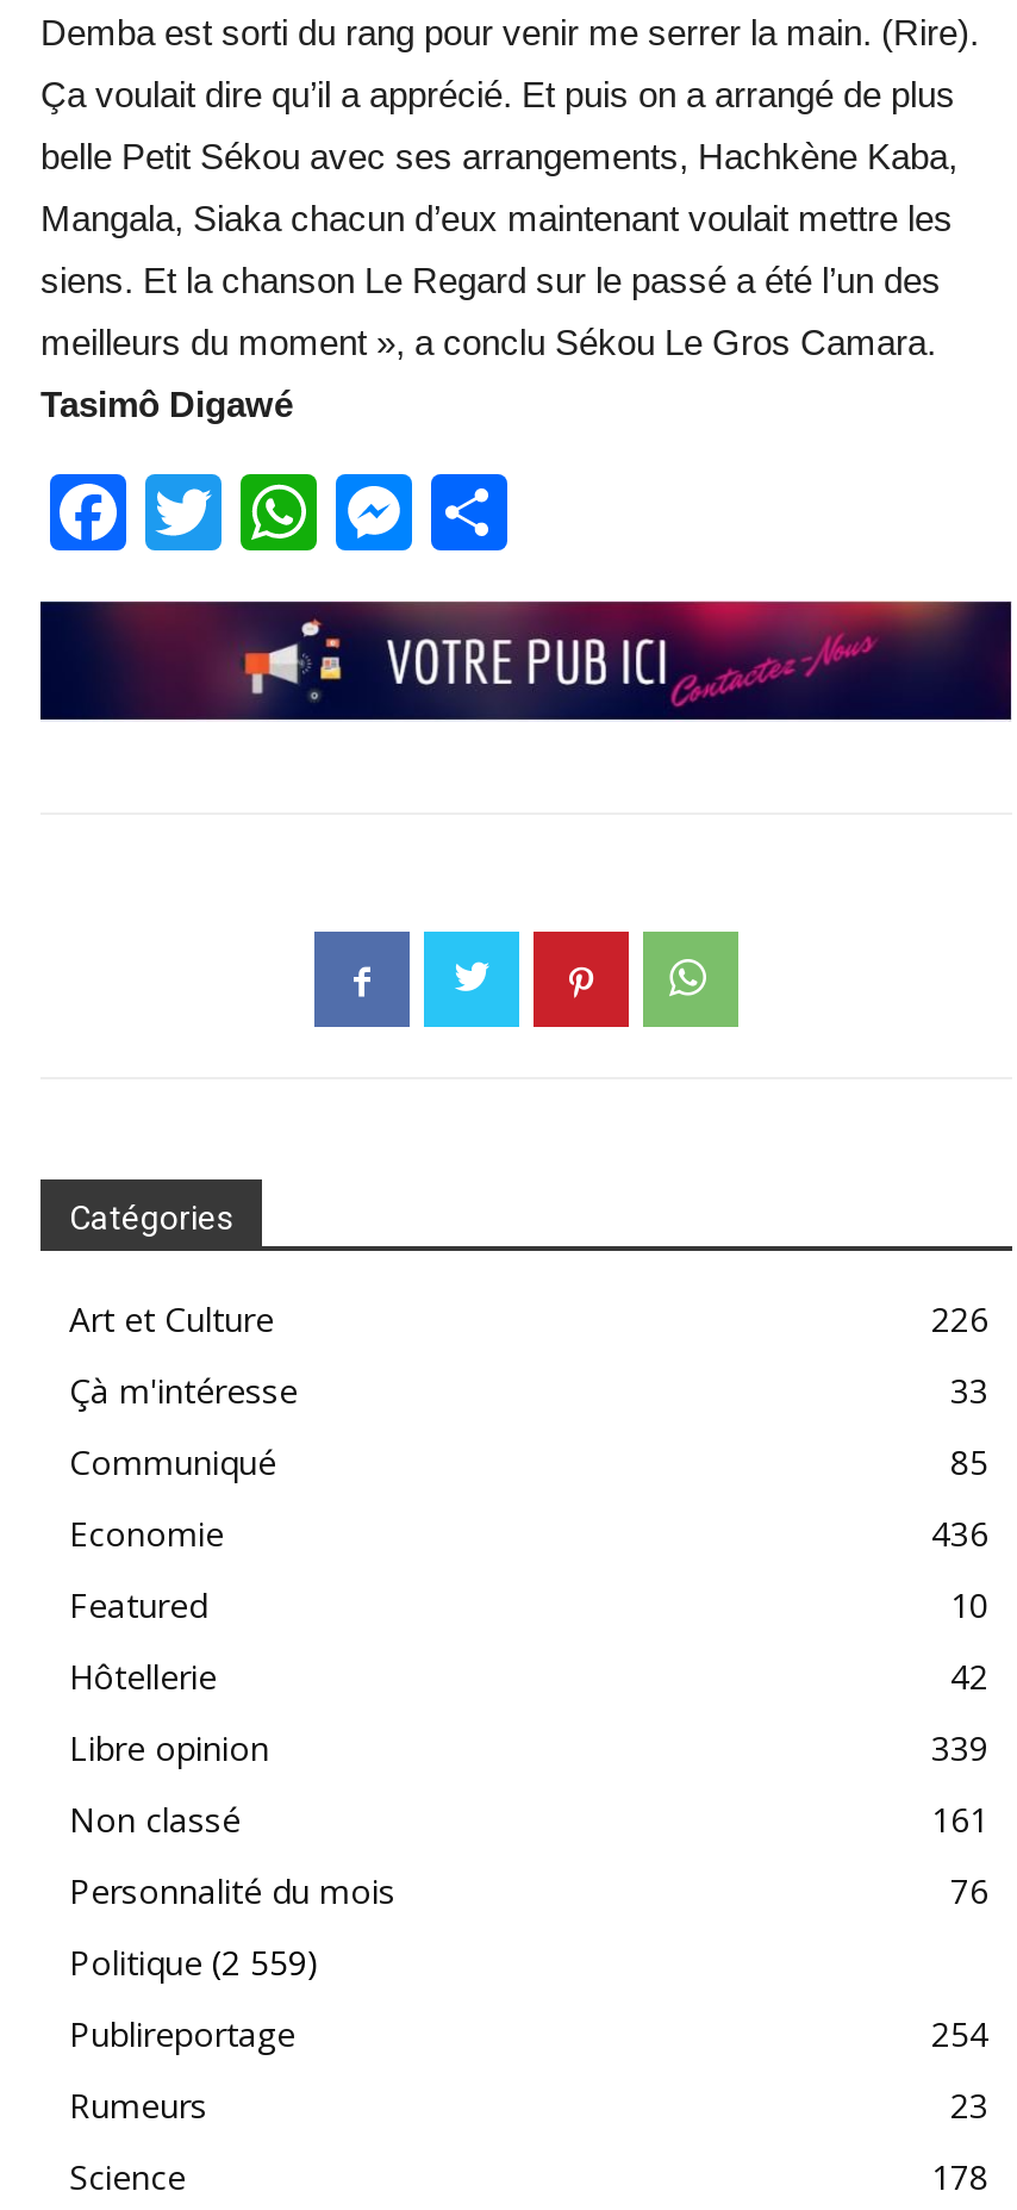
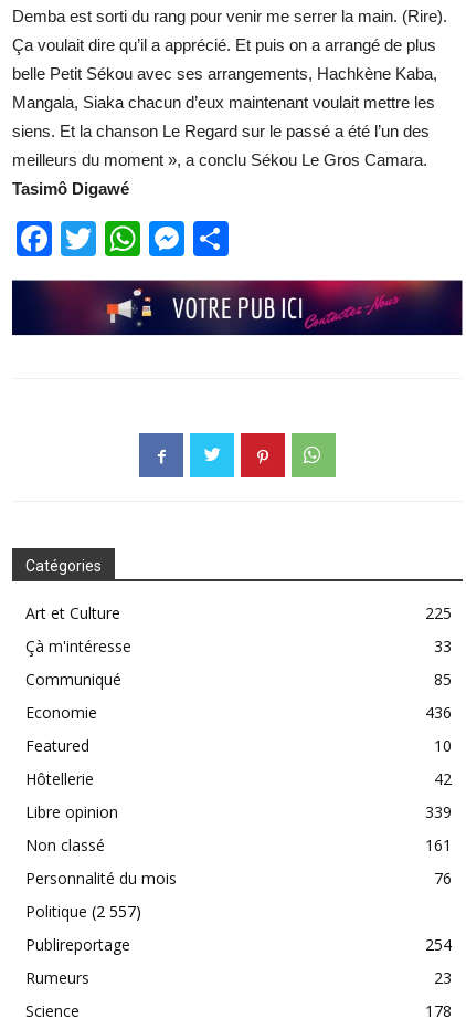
- 226
+ 225

- Politique (2 559)
+ Politique (2 557)
